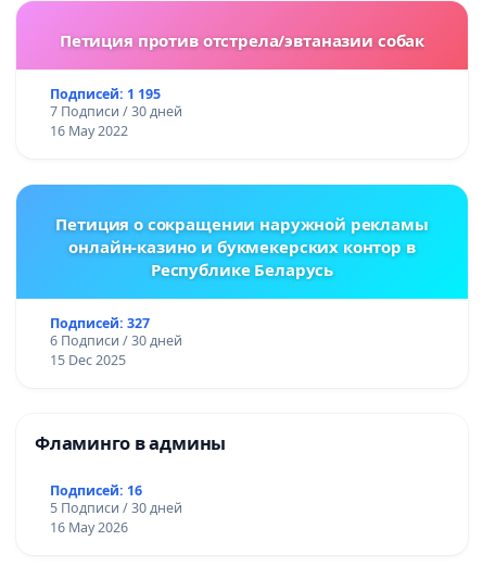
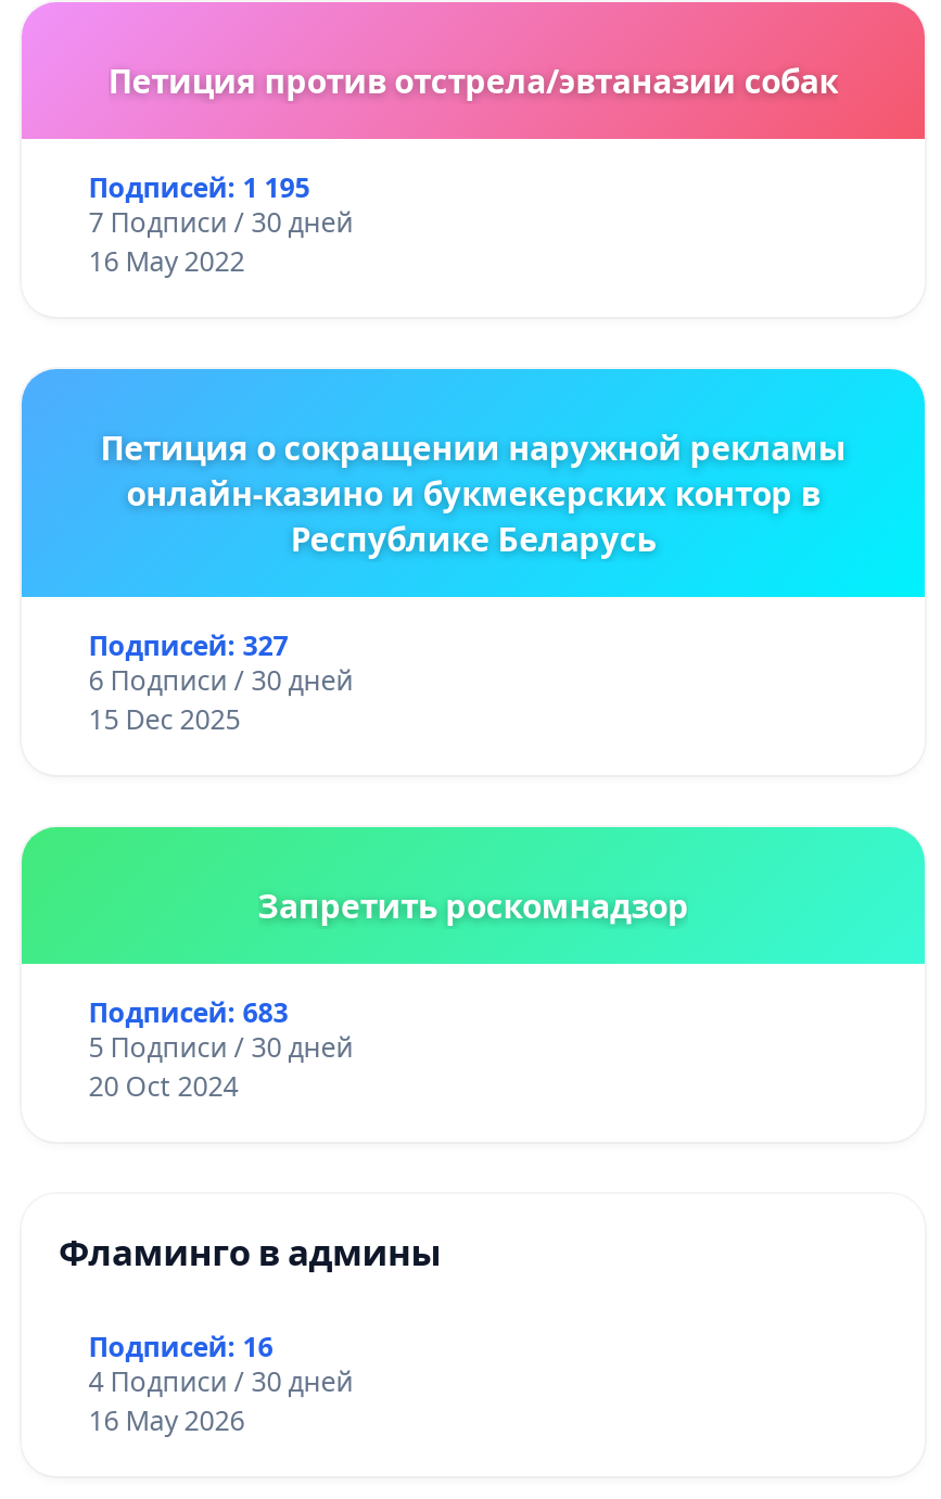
+ Запретить роскомнадзор
+ Подписей: 683
+ 5 Подписи / 30 дней
+ 20 Oct 2024

- 5 Подписи / 30 дней
+ 4 Подписи / 30 дней
